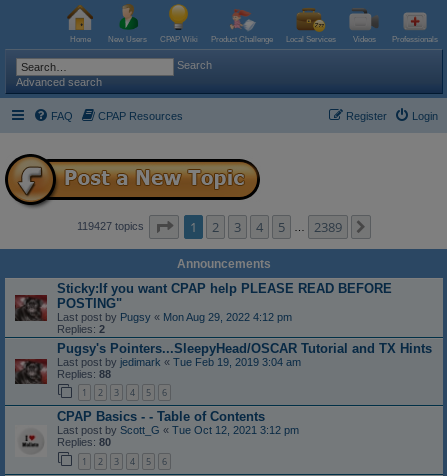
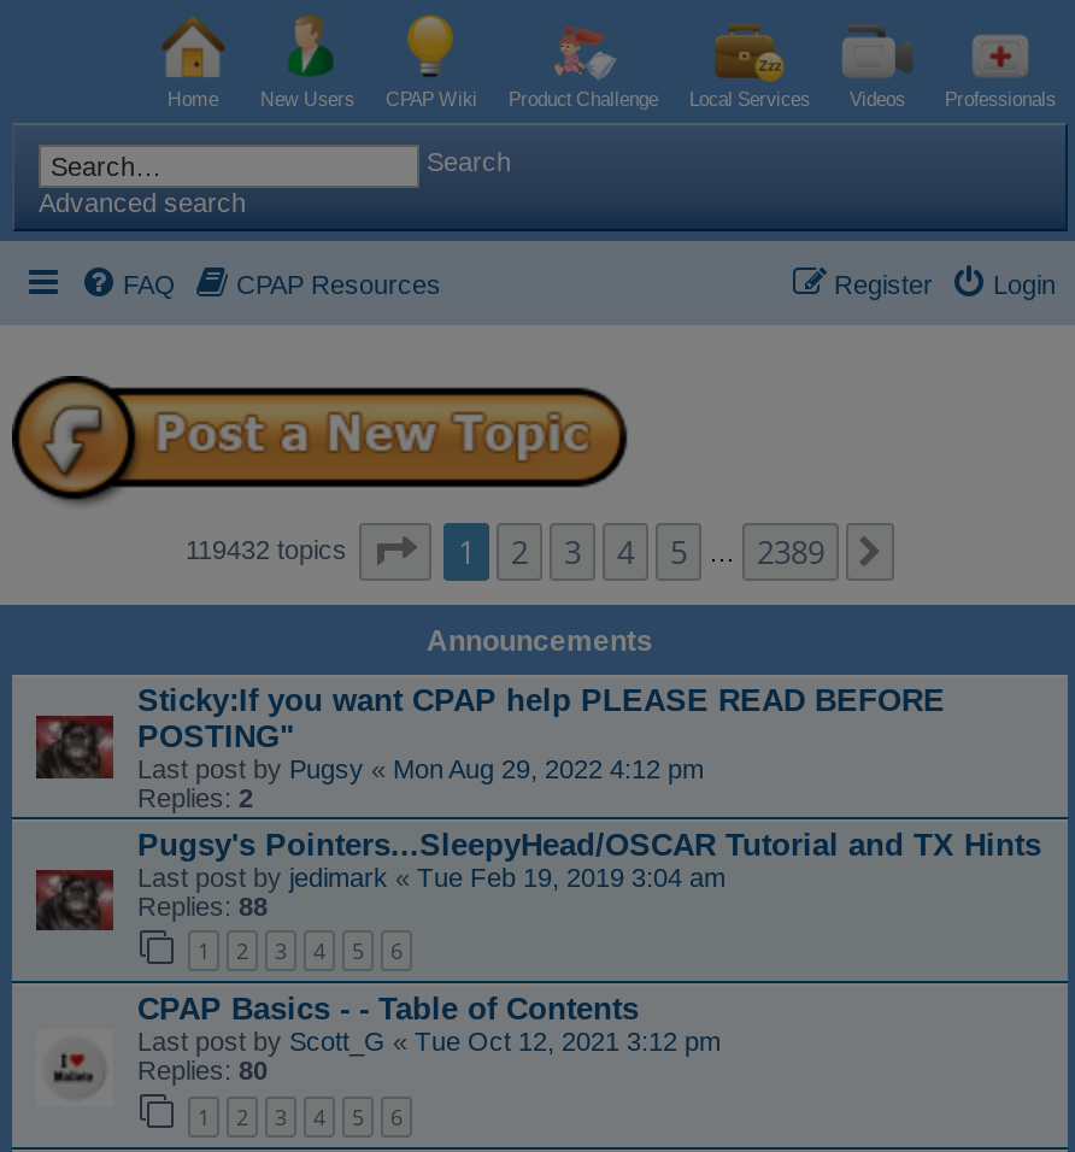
- 119427 topics
+ 119432 topics
